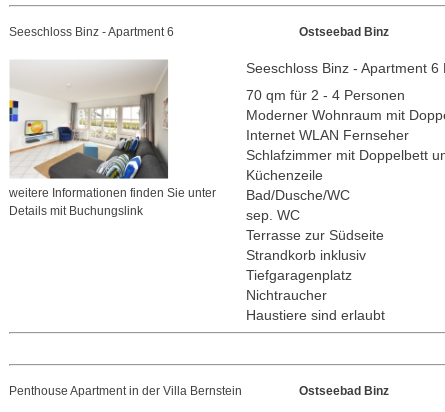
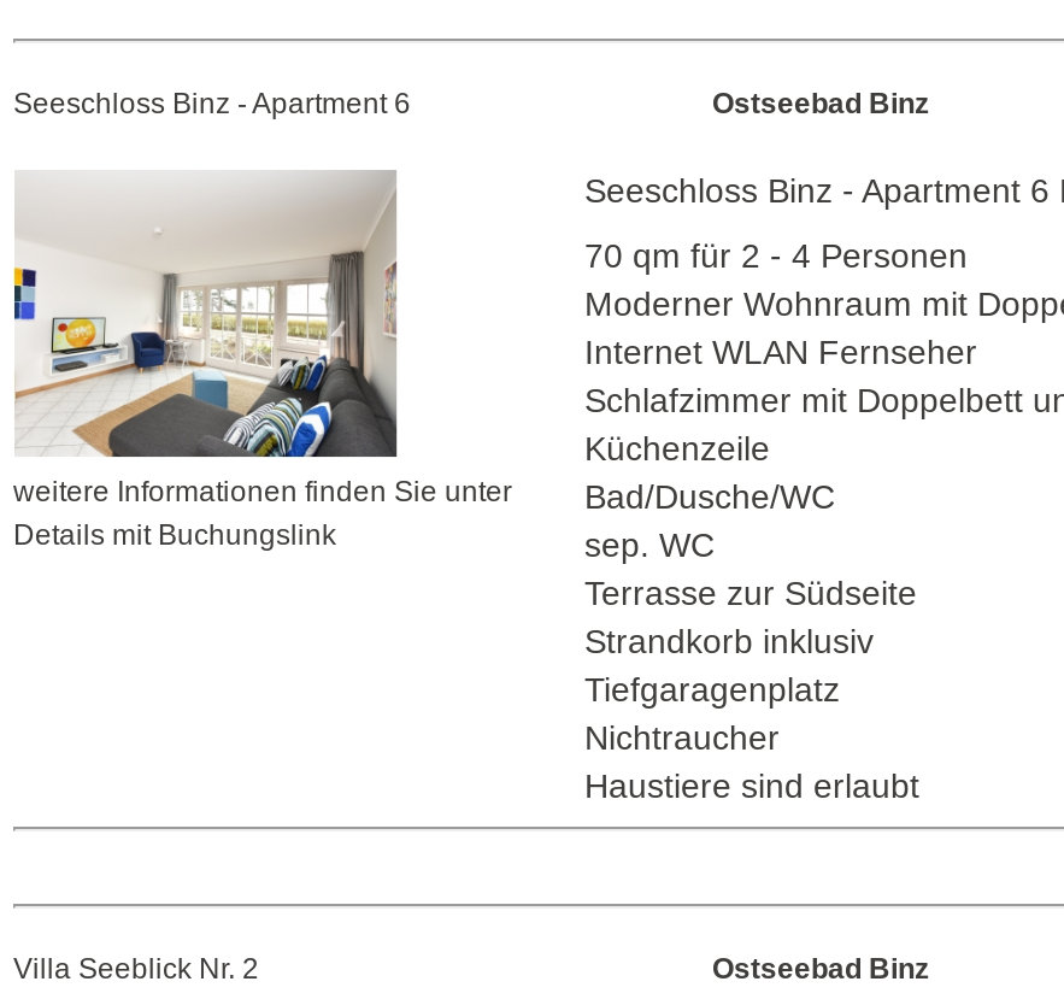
- Penthouse Apartment in der Villa Bernstein
+ Villa Seeblick Nr. 2
